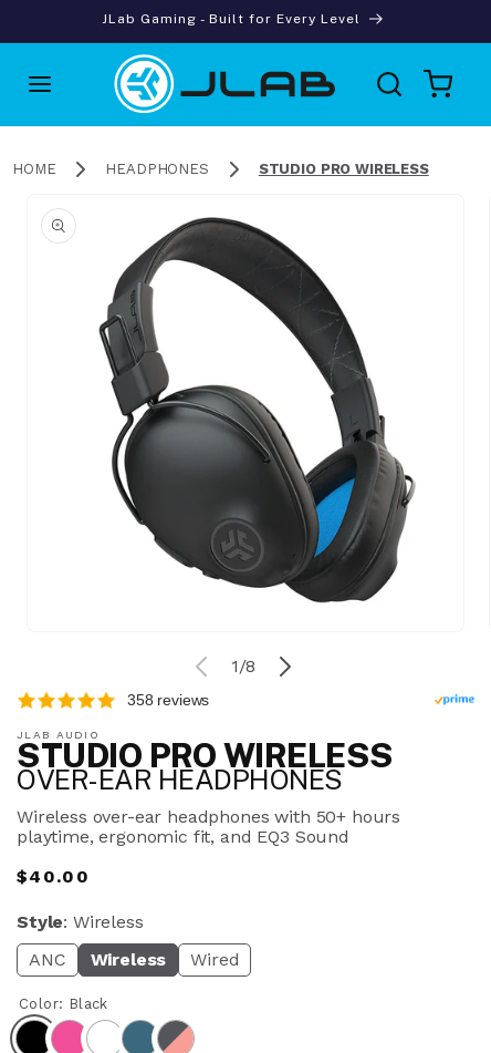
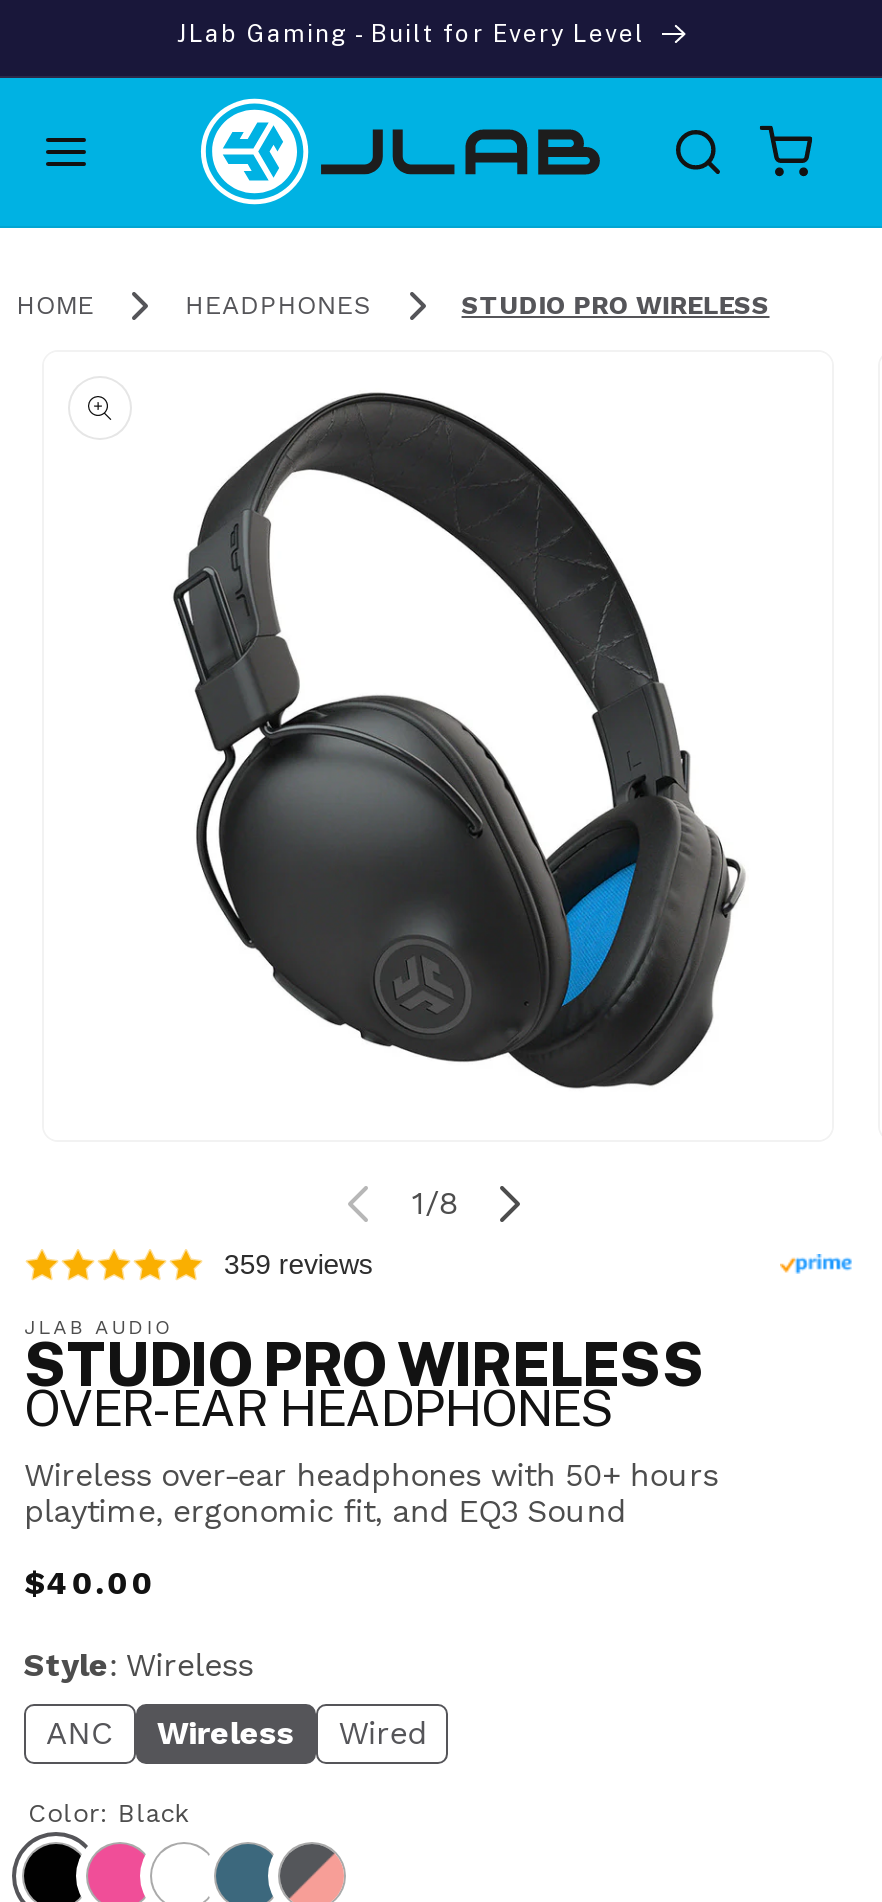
- 358 reviews
+ 359 reviews
